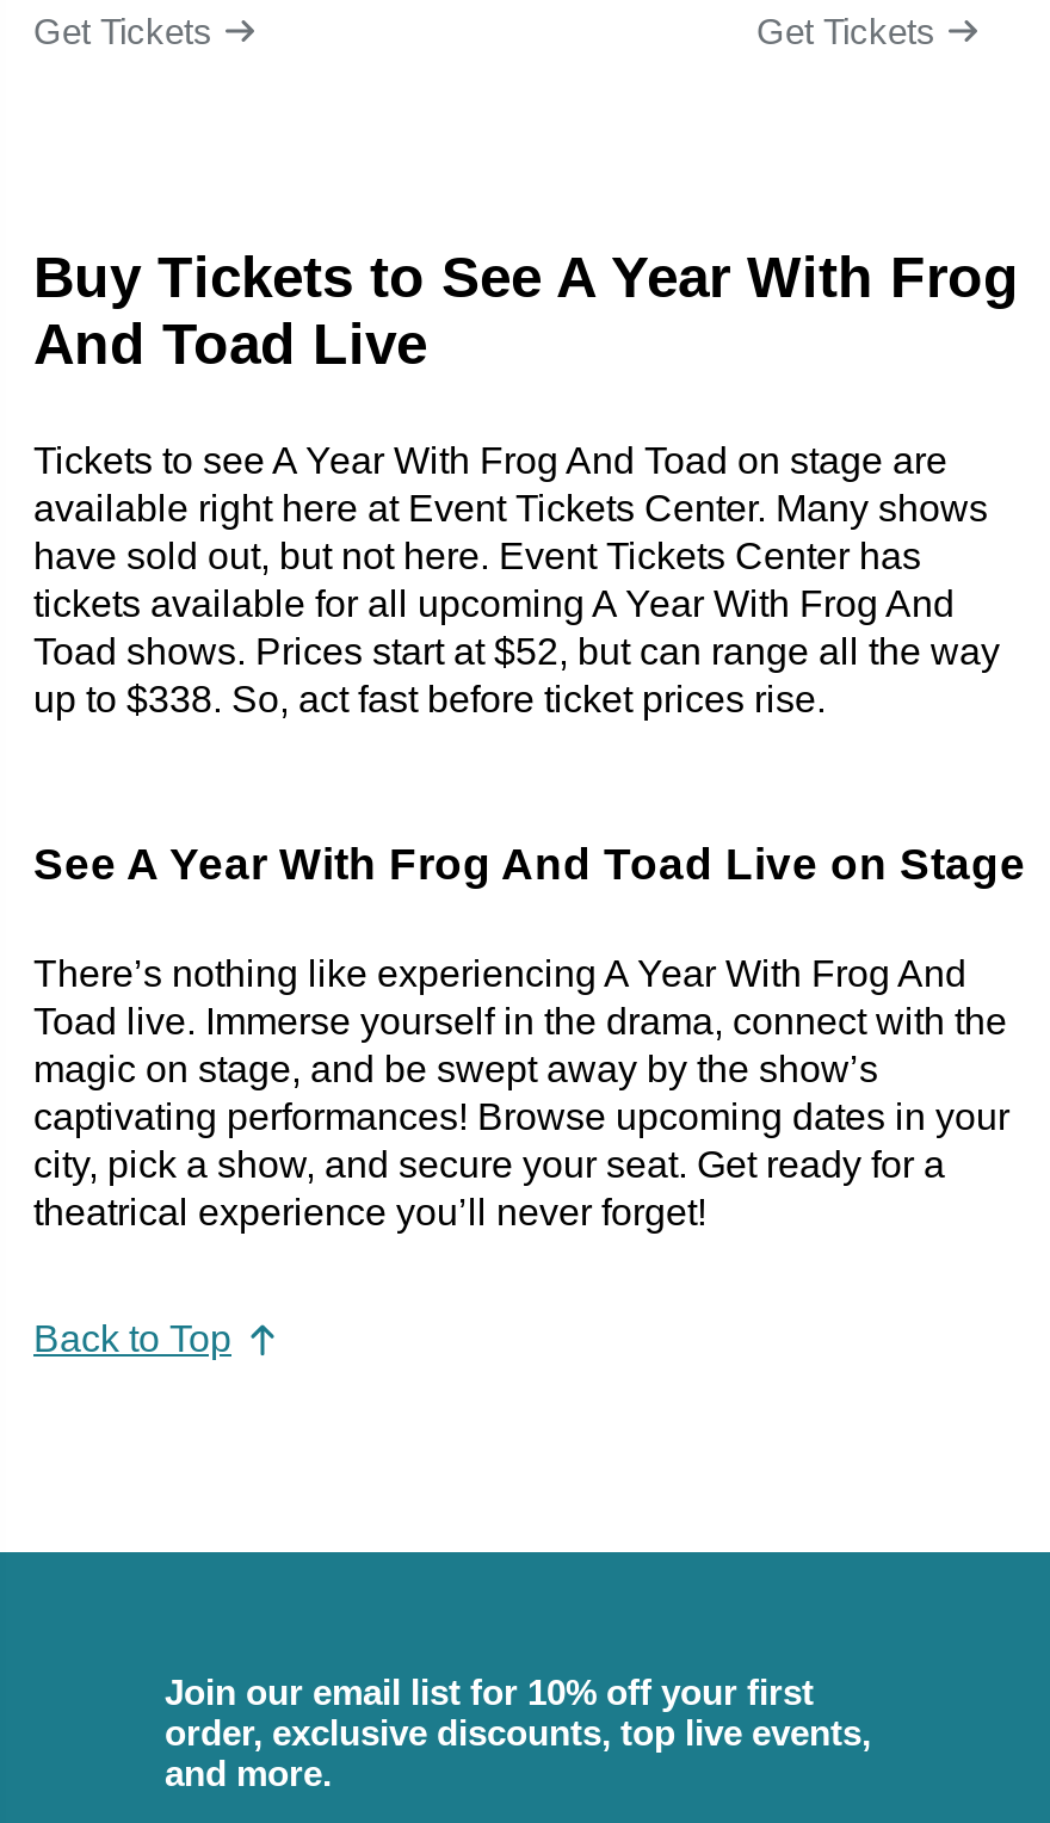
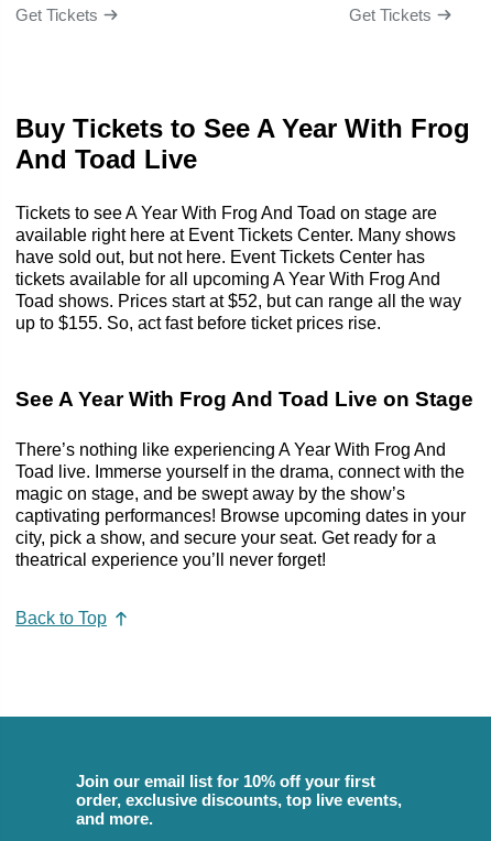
- up to $338. So, act fast before ticket prices rise.
+ up to $155. So, act fast before ticket prices rise.
